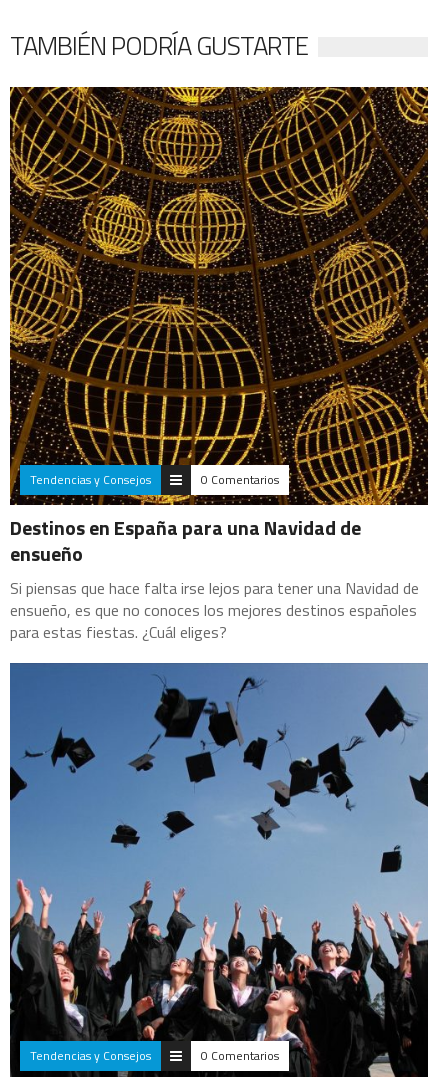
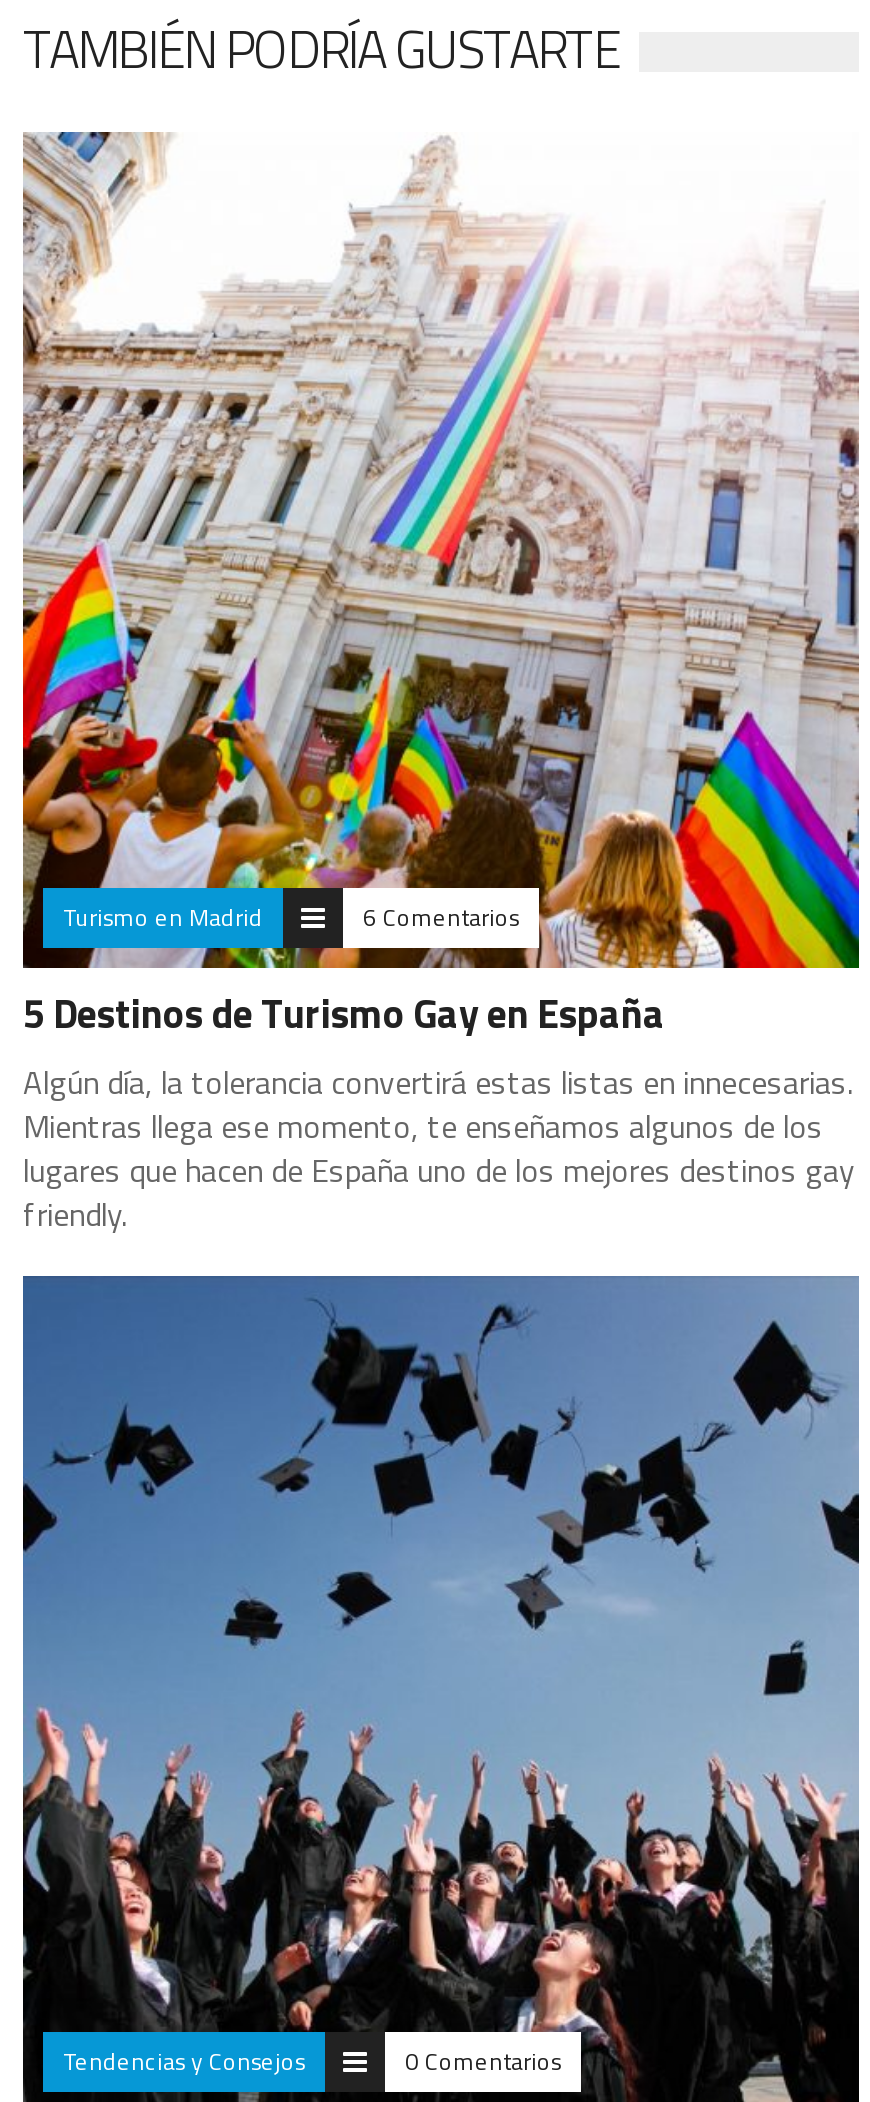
- [image]
- Tendencias y Consejos
- 0 Comentarios
+ [image]
+ Turismo en Madrid
+ 6 Comentarios

- Destinos en España para una Navidad de
- ensueño
- Si piensas que hace falta irse lejos para tener una Navidad de
- ensueño, es que no conoces los mejores destinos españoles
- para estas fiestas. ¿Cuál eliges?
+ 5 Destinos de Turismo Gay en España
+ Algún día, la tolerancia convertirá estas listas en innecesarias.
+ Mientras llega ese momento, te enseñamos algunos de los
+ lugares que hacen de España uno de los mejores destinos gay
+ friendly.
